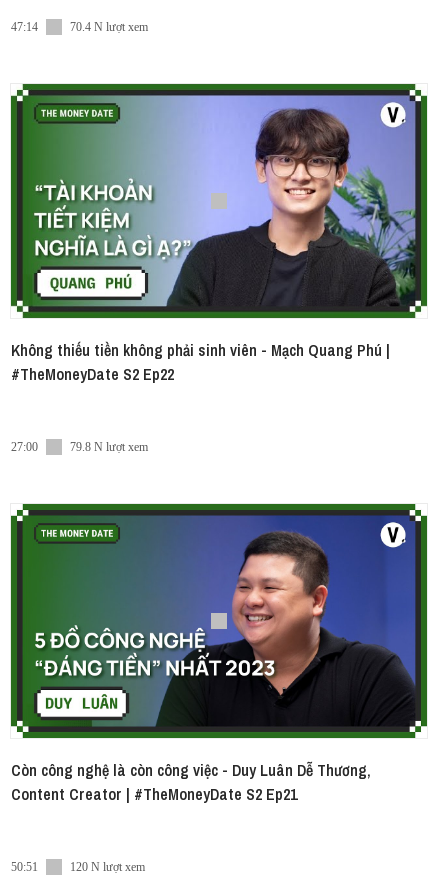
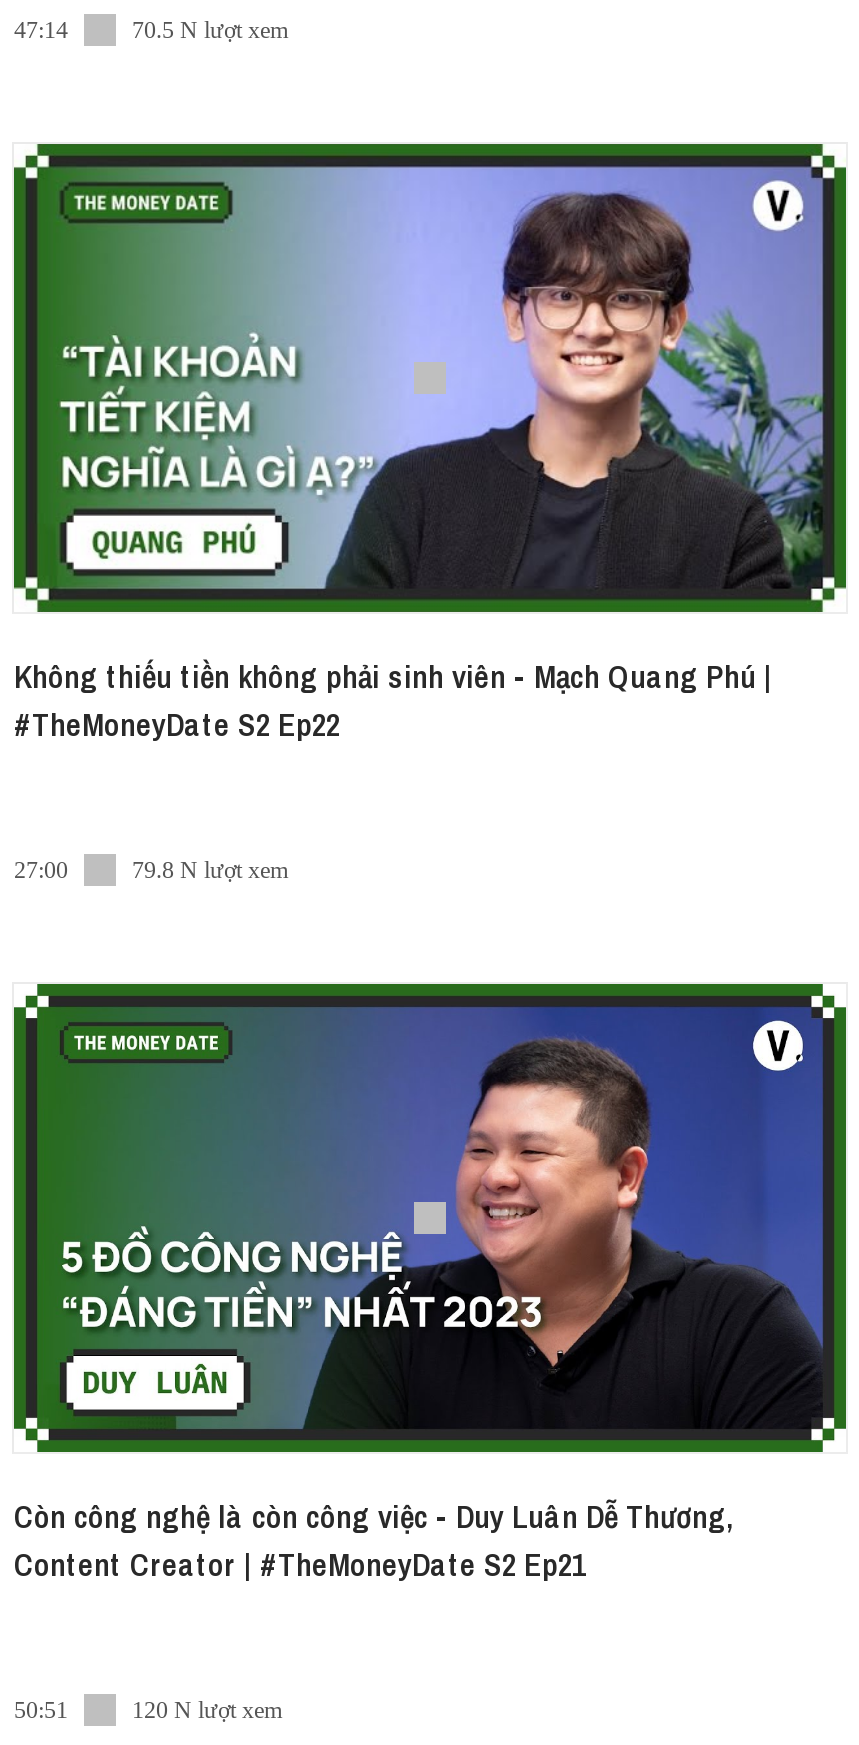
- 70.4 N lượt xem
+ 70.5 N lượt xem
